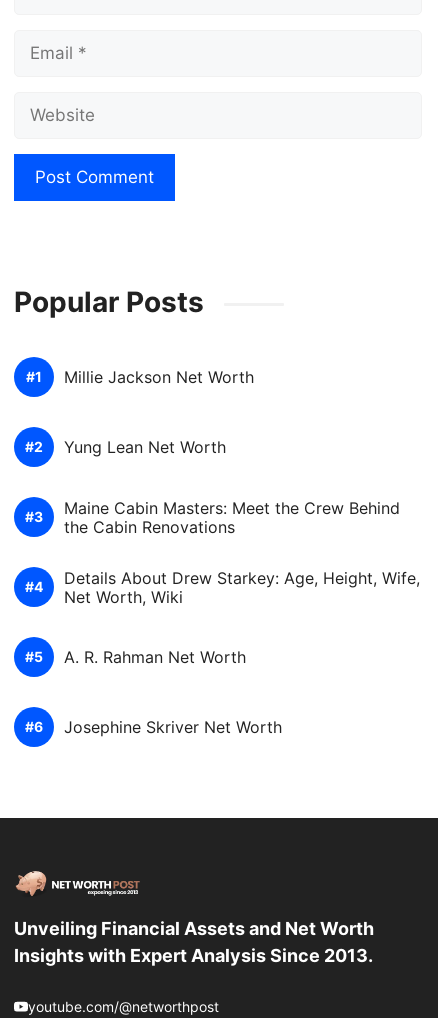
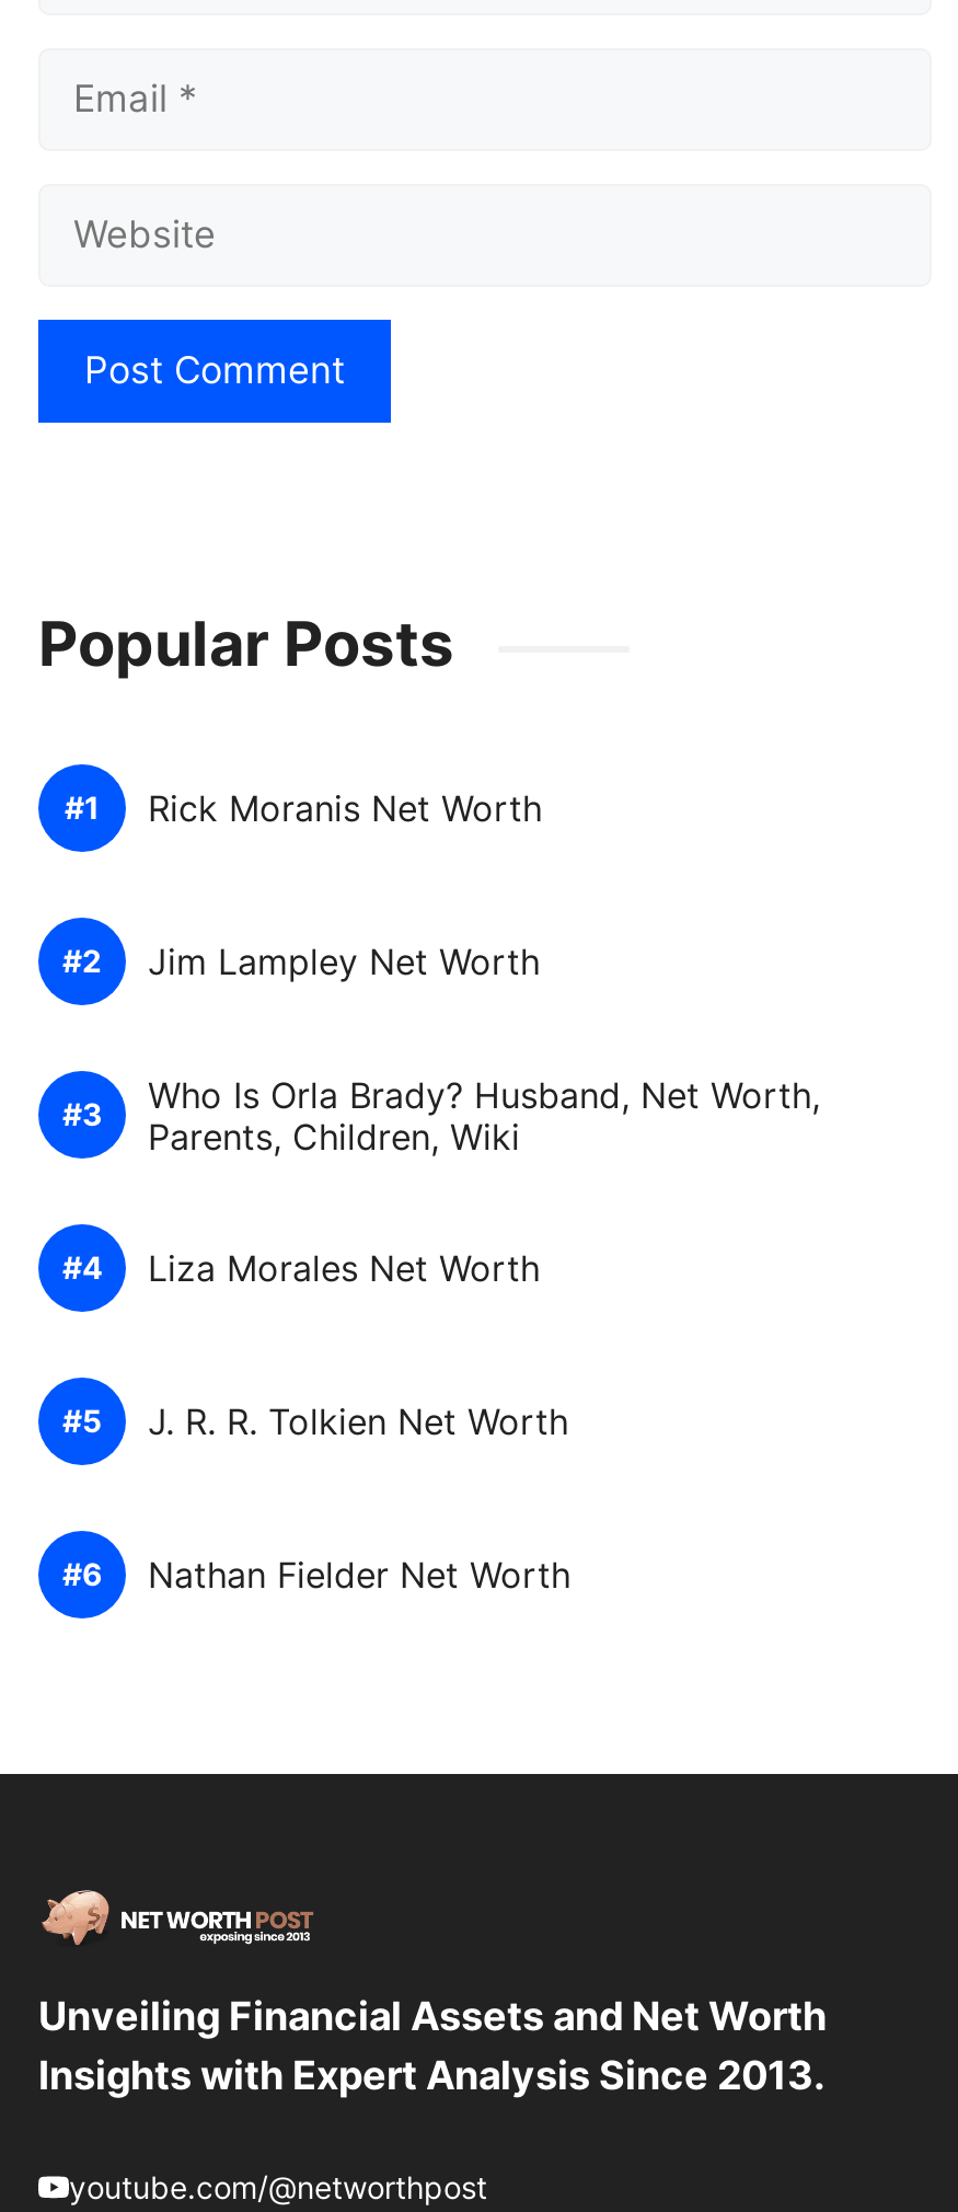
- Millie Jackson Net Worth
+ Rick Moranis Net Worth

- Yung Lean Net Worth
+ Jim Lampley Net Worth

- Maine Cabin Masters: Meet the Crew Behind
- the Cabin Renovations
+ Who Is Orla Brady? Husband, Net Worth,
+ Parents, Children, Wiki

- Details About Drew Starkey: Age, Height, Wife,
- Net Worth, Wiki
+ Liza Morales Net Worth

- A. R. Rahman Net Worth
+ J. R. R. Tolkien Net Worth

- Josephine Skriver Net Worth
+ Nathan Fielder Net Worth
